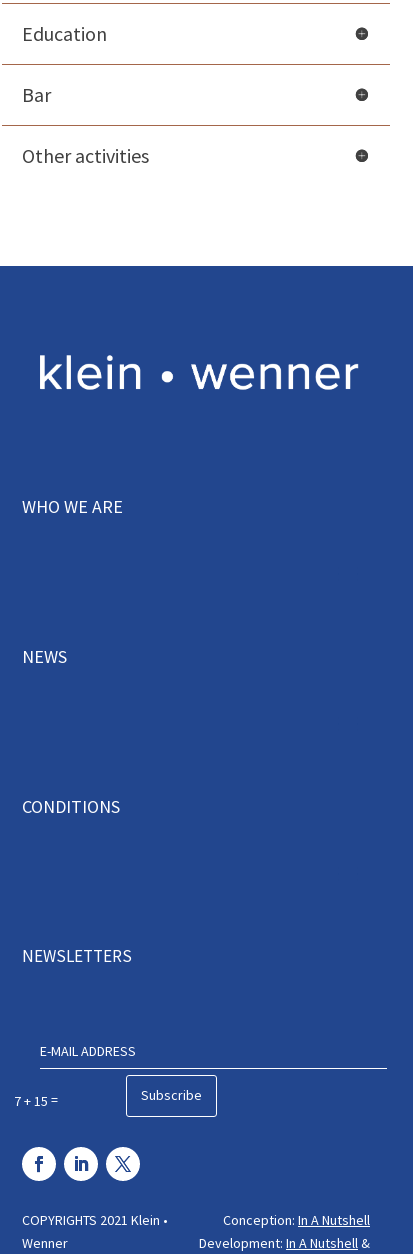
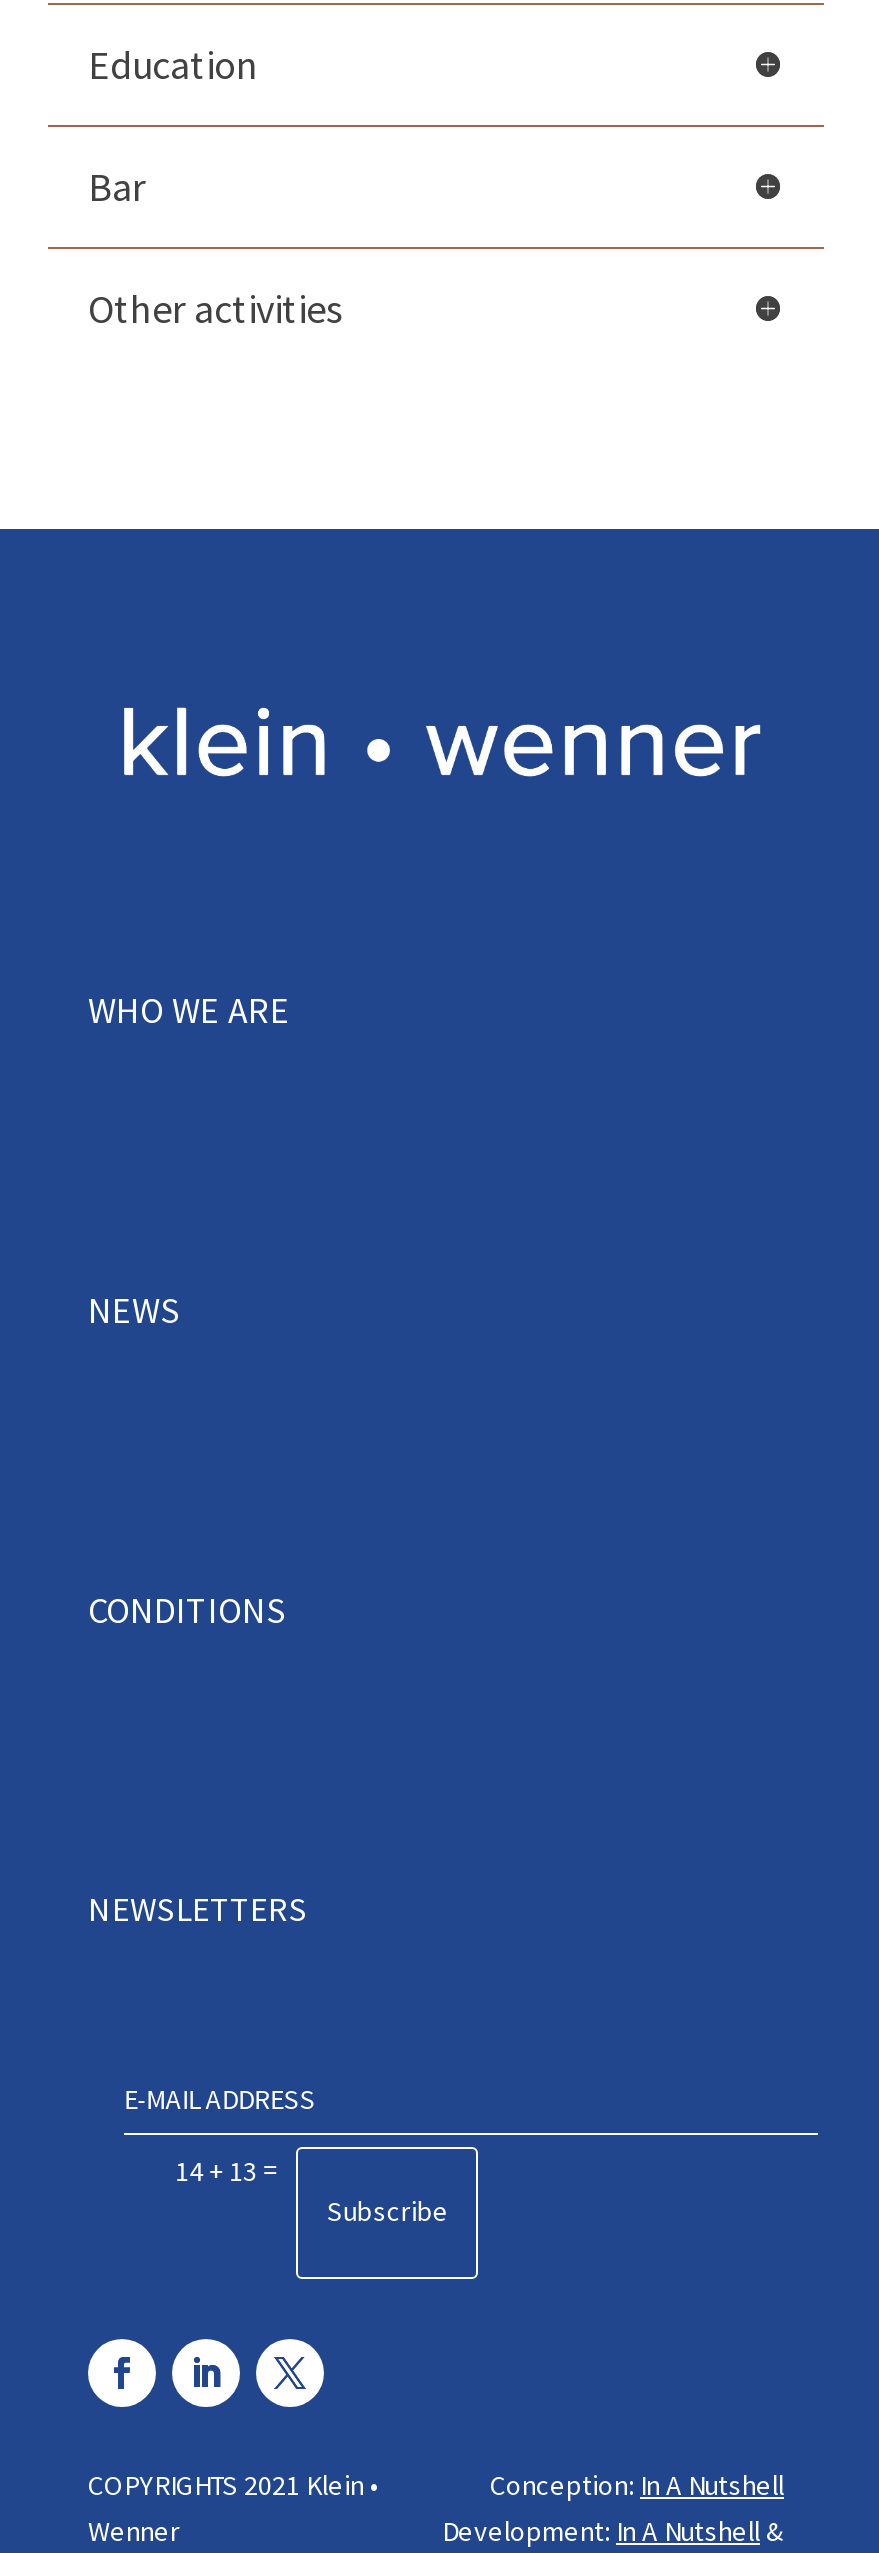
- 7 + 15 =
+ 14 + 13 =
